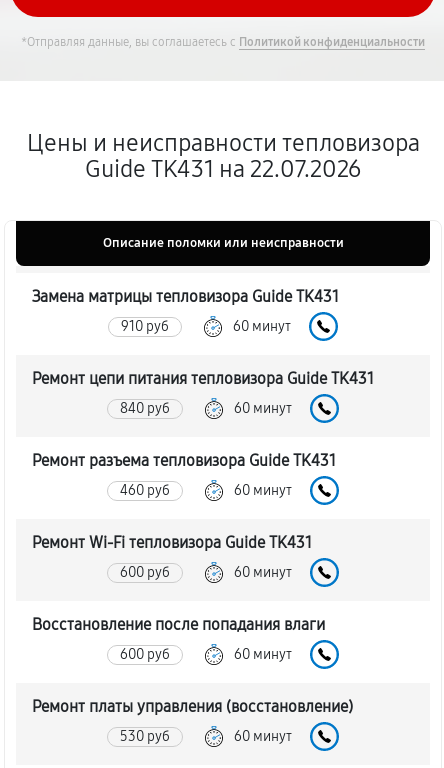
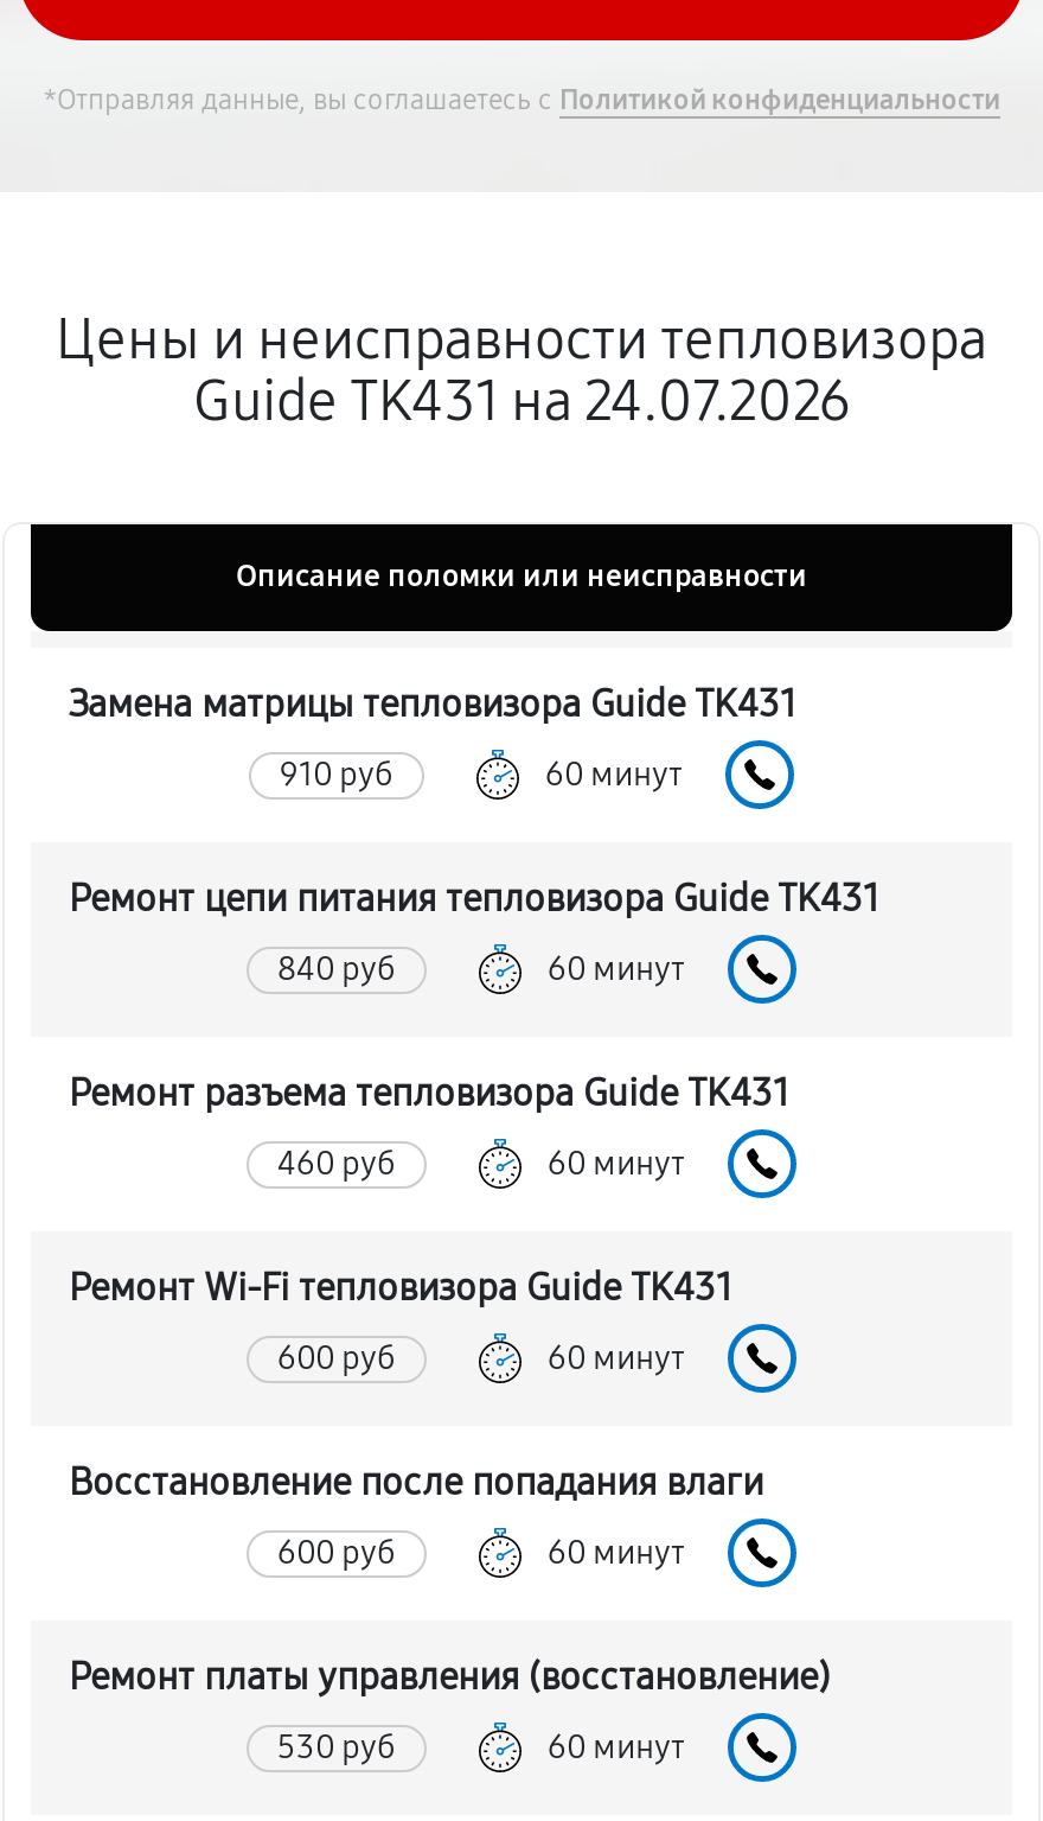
- Guide TK431 на 22.07.2026
+ Guide TK431 на 24.07.2026
